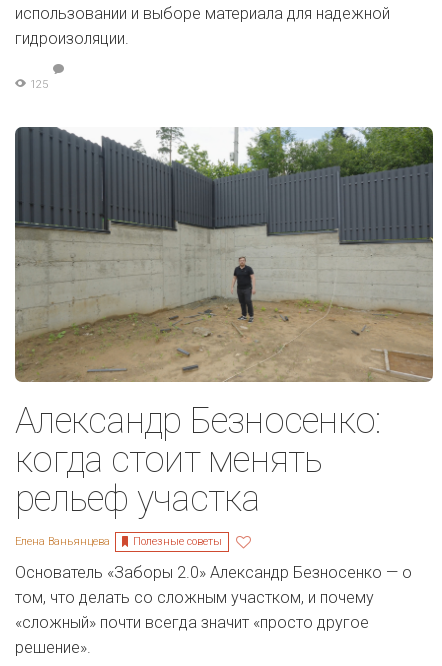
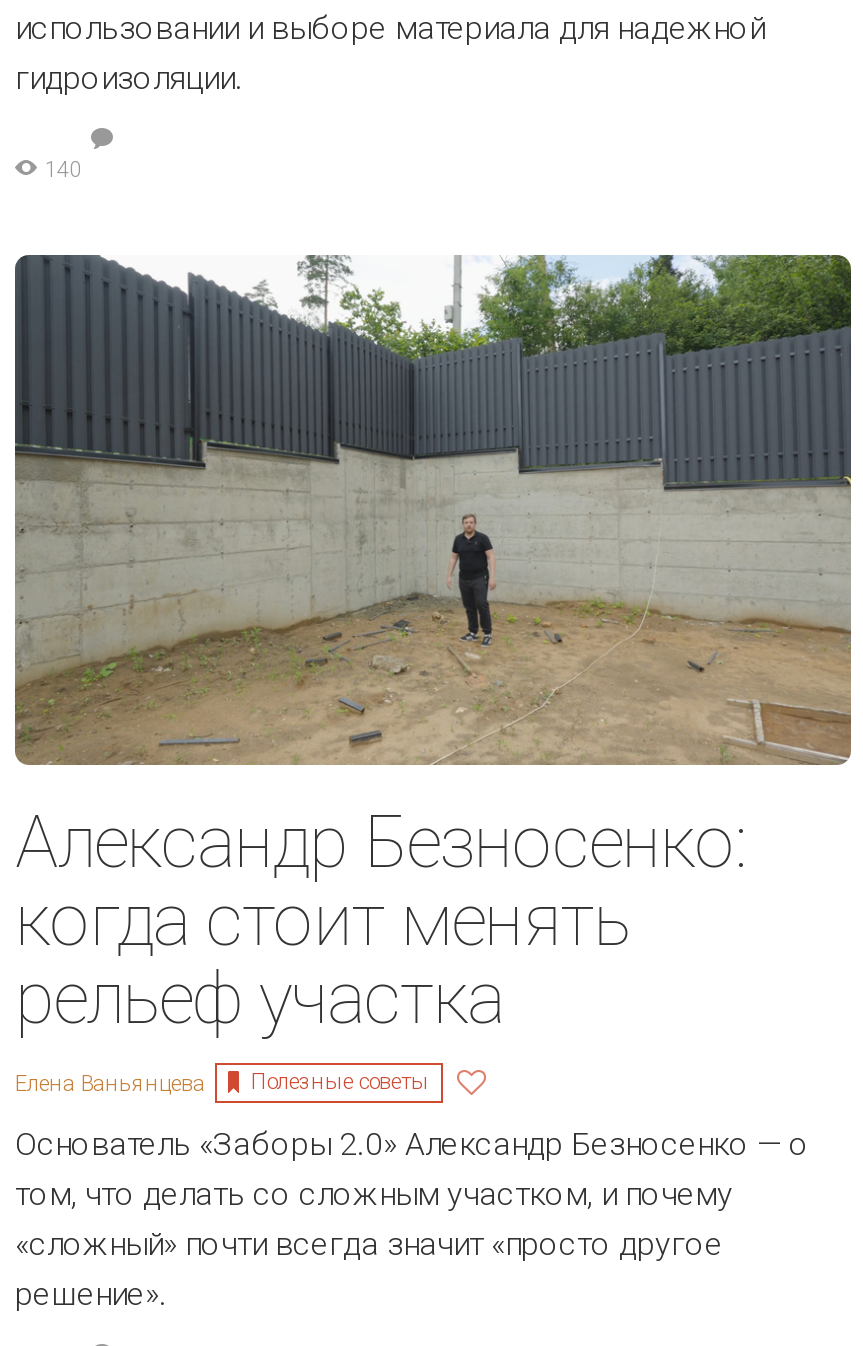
- 125
+ 140
